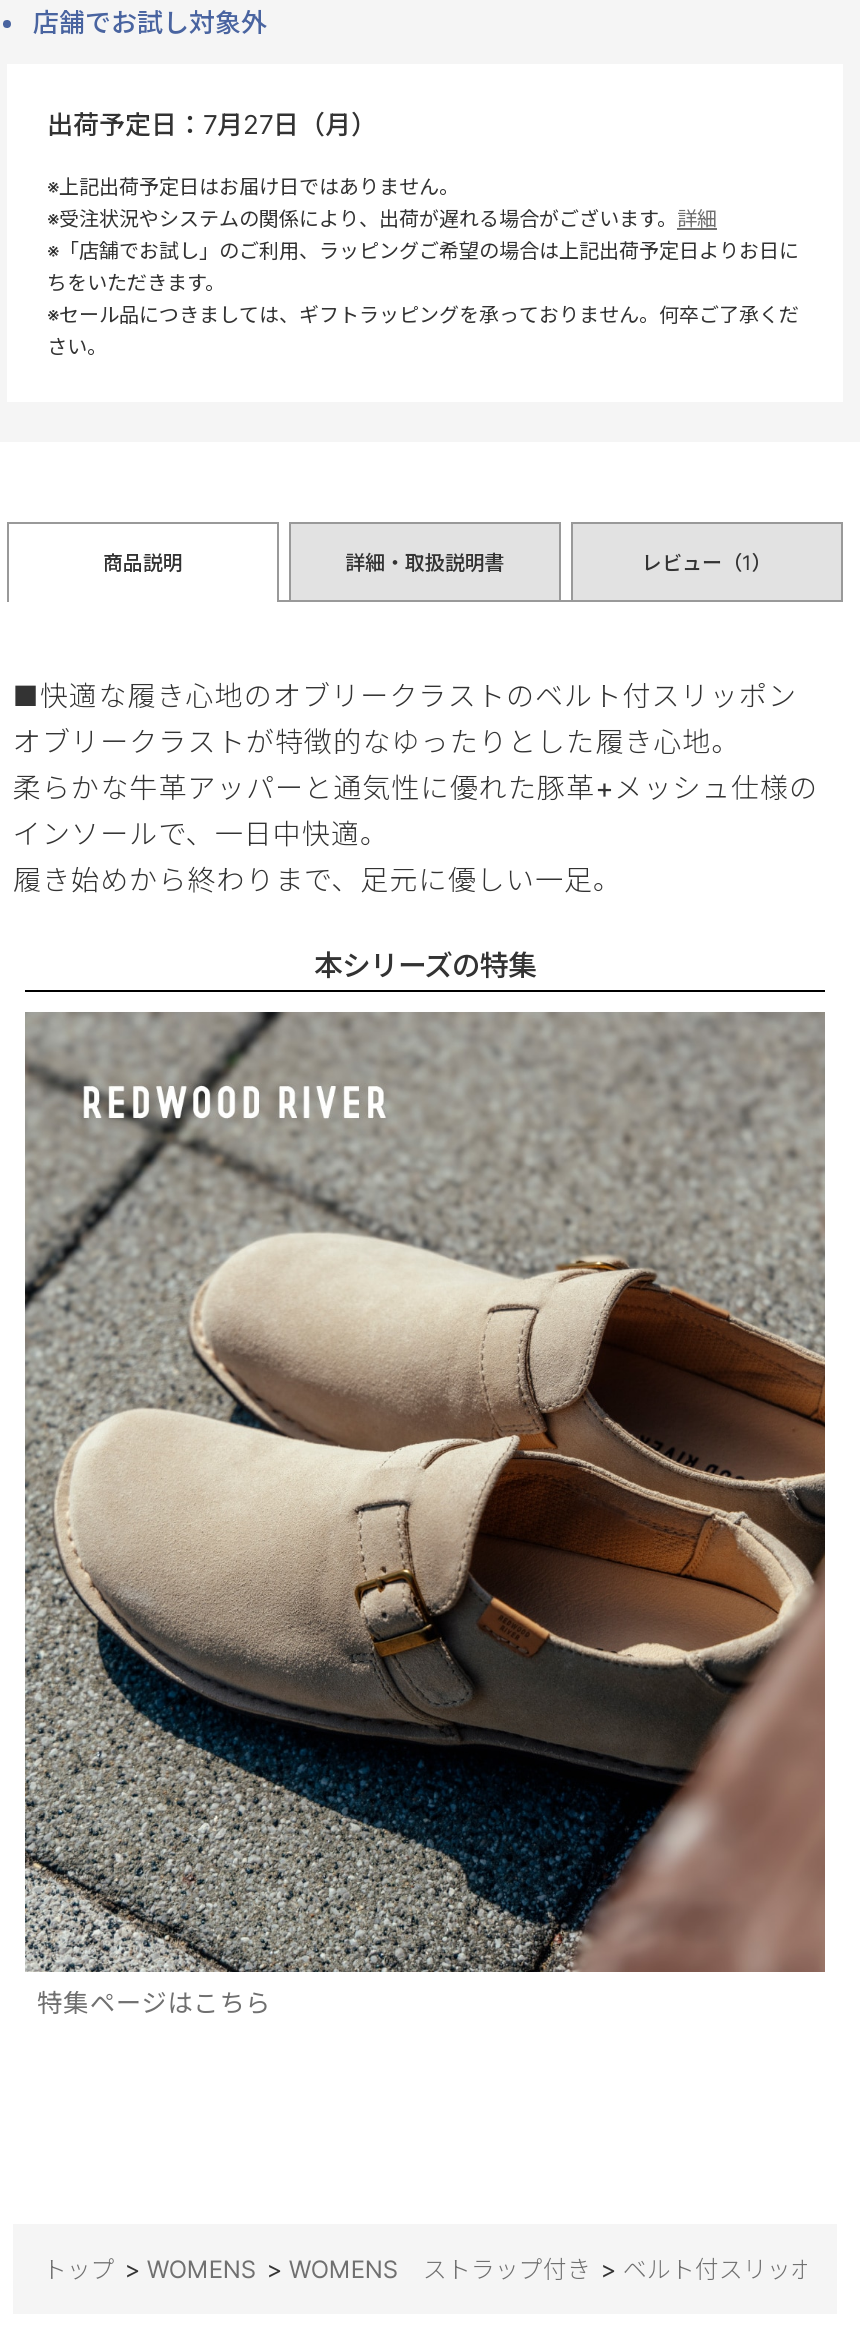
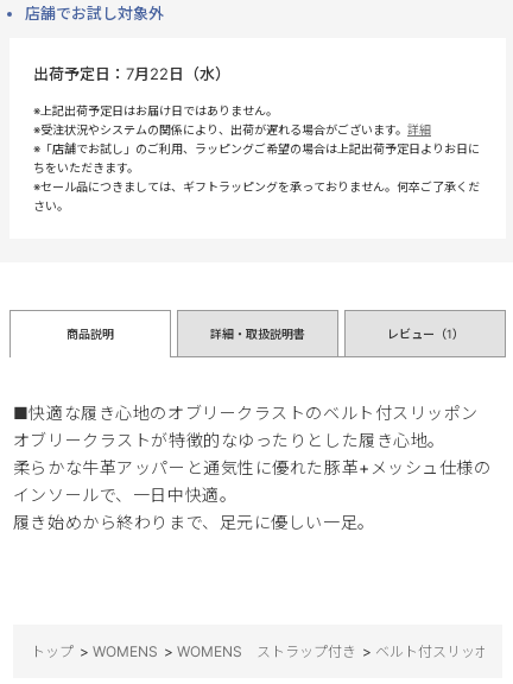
- 出荷予定日：7月27日（月）
+ 出荷予定日：7月22日（水）

- 本シリーズの特集

- [image]
- 特集ページはこちら
